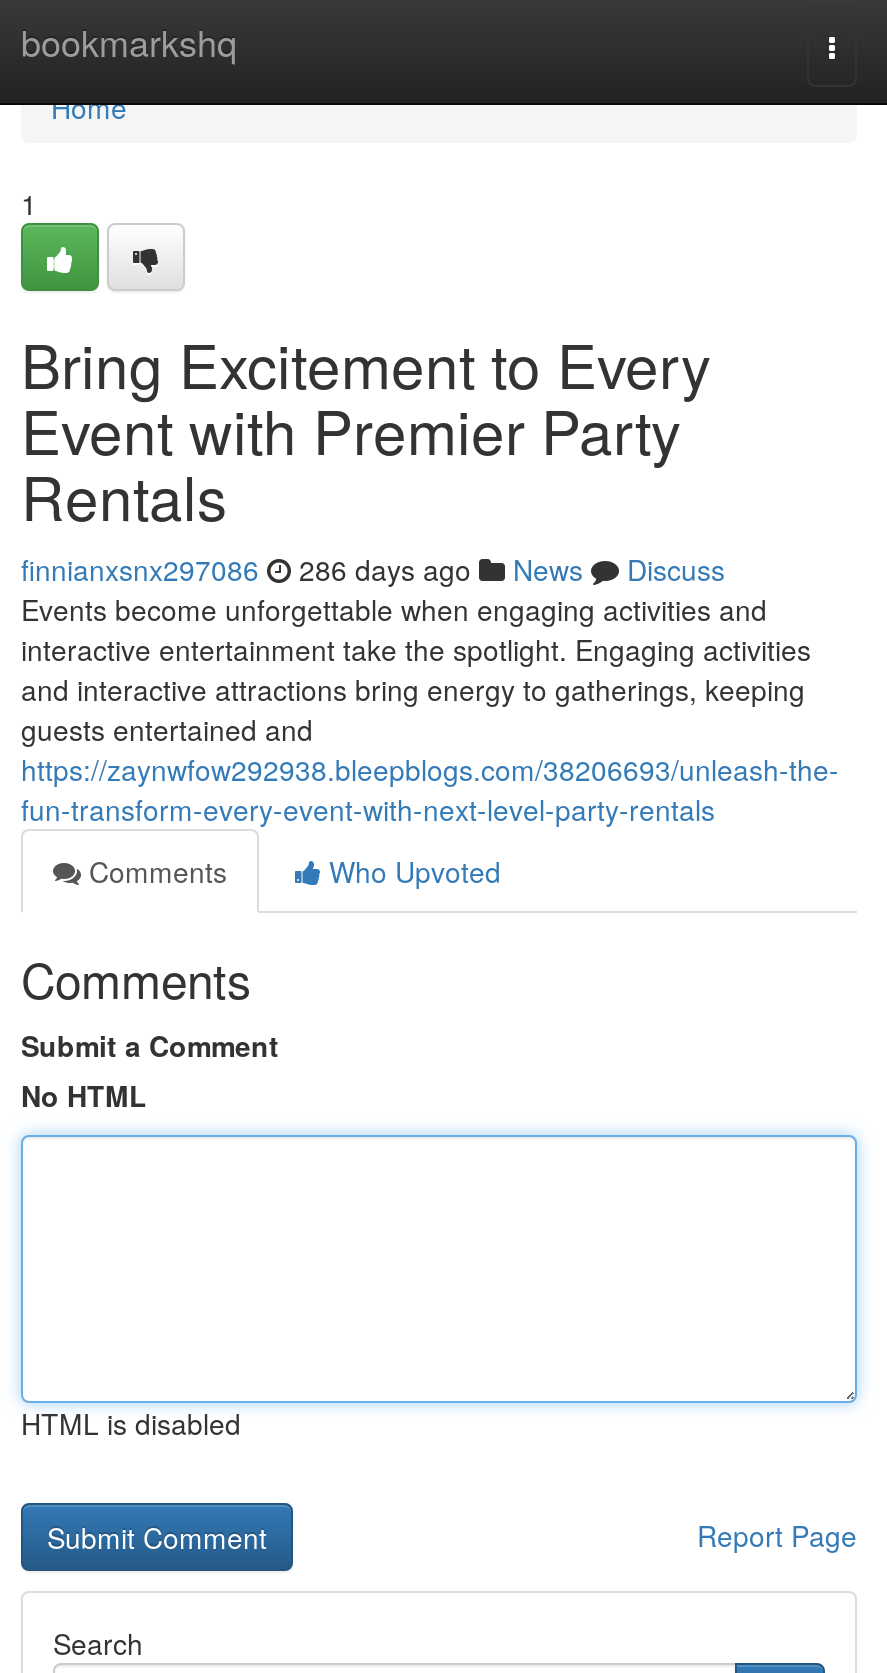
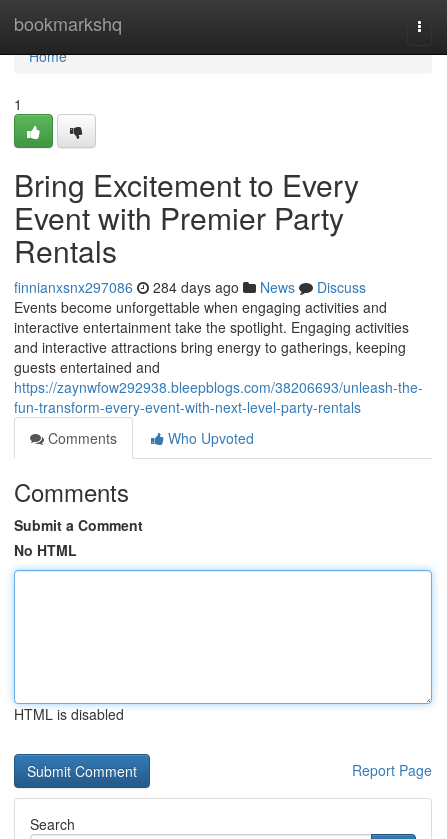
- finnianxsnx297086 286 days ago News Discuss
+ finnianxsnx297086 284 days ago News Discuss
